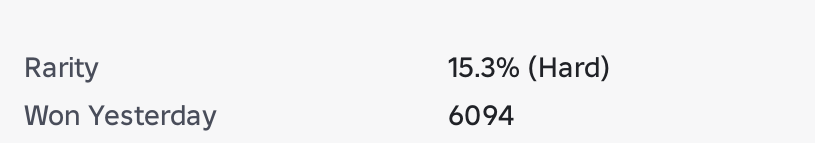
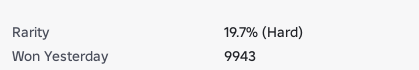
- 15.3% (Hard)
+ 19.7% (Hard)

- 6094
+ 9943
